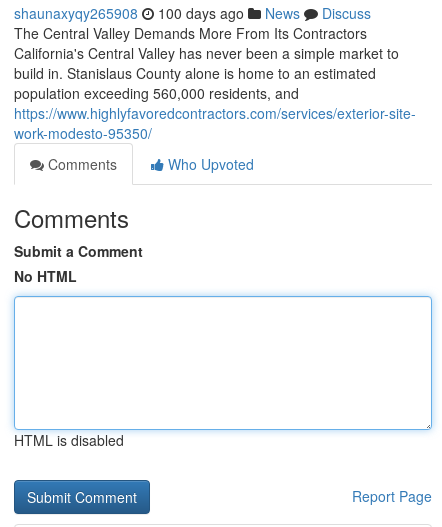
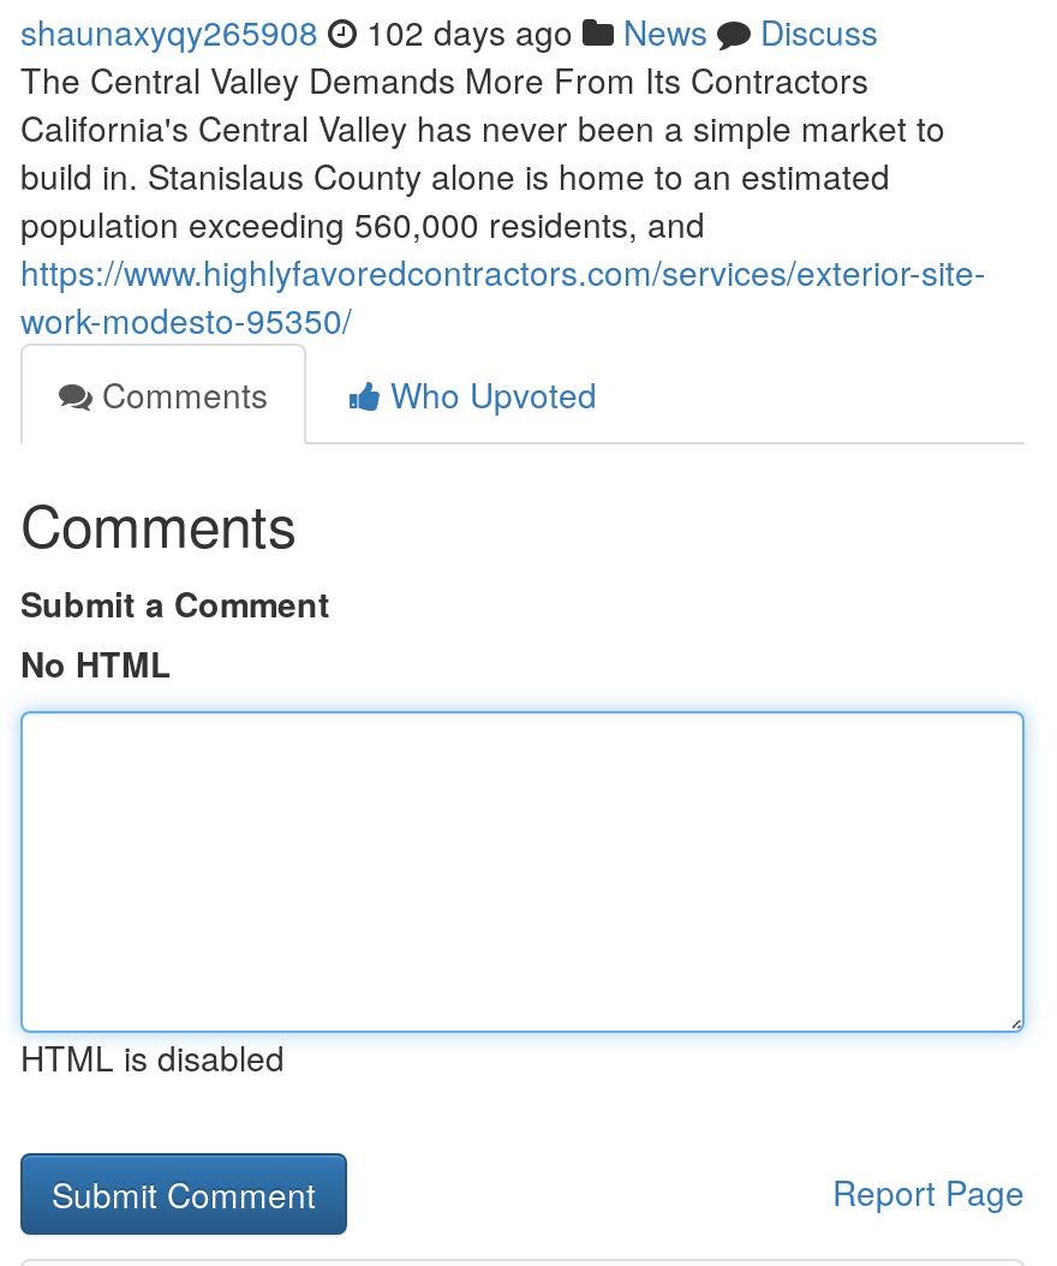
- shaunaxyqy265908 100 days ago News Discuss
+ shaunaxyqy265908 102 days ago News Discuss
